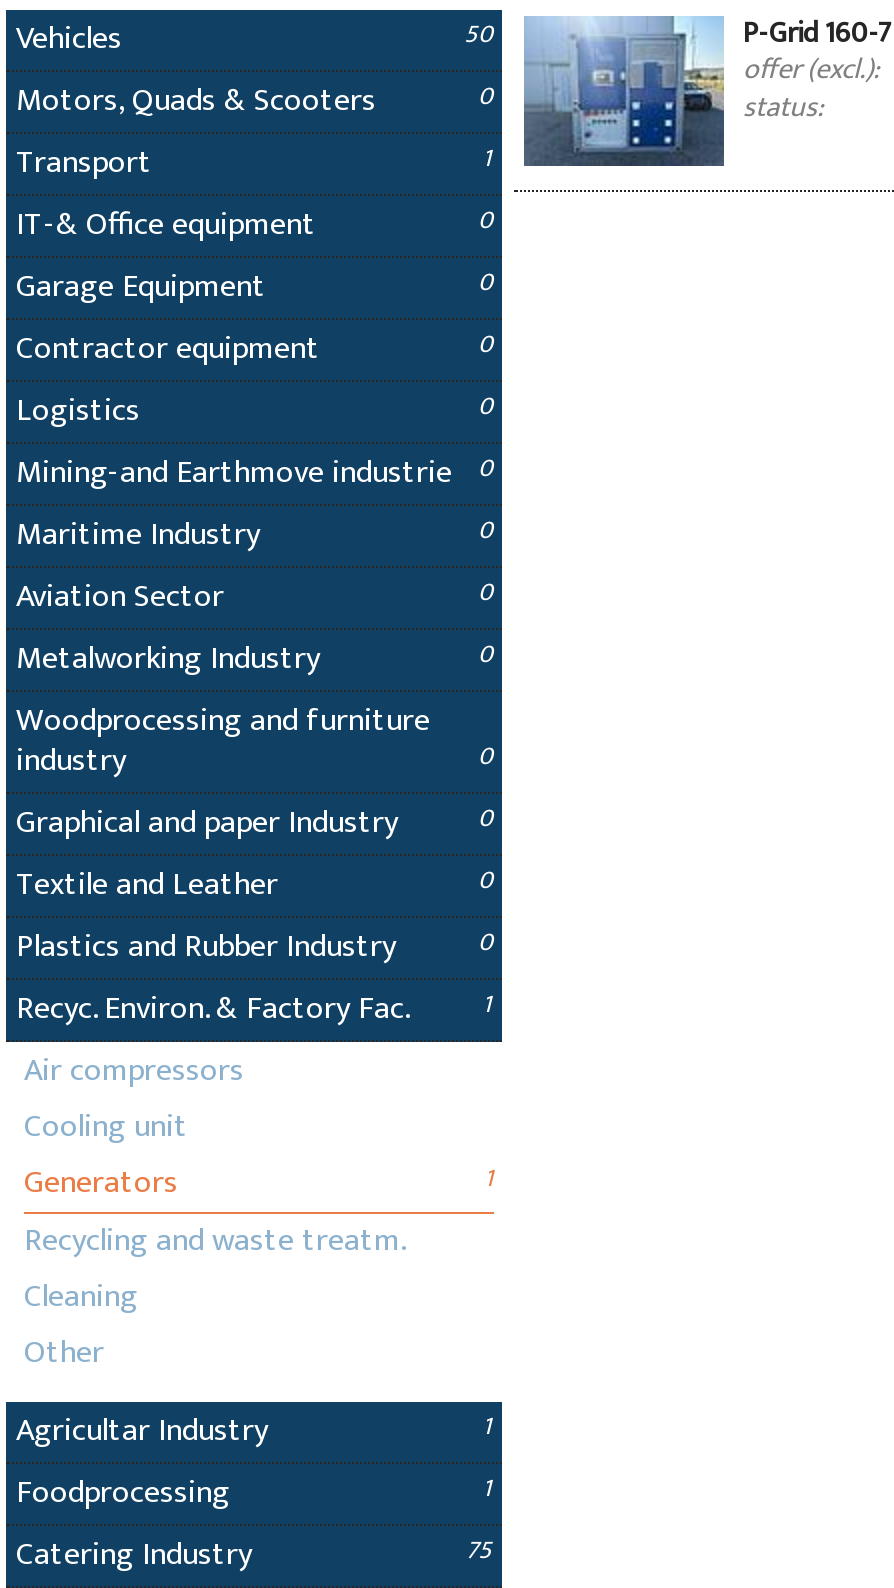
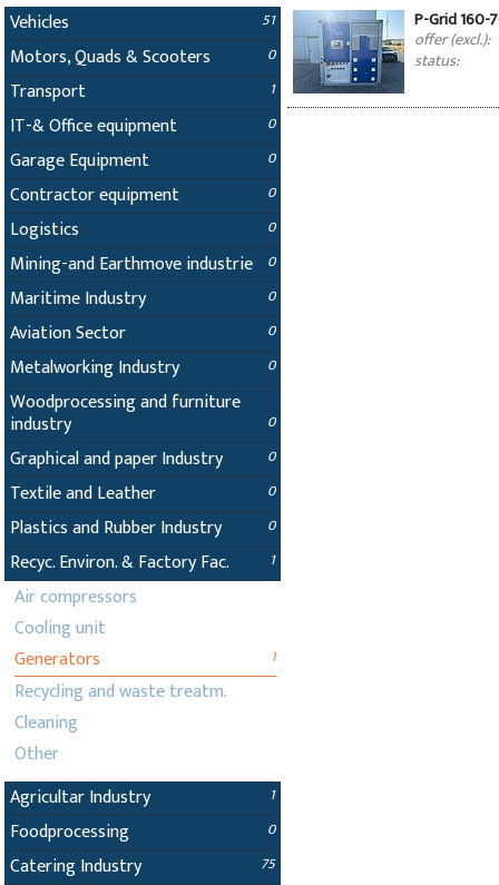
- 50
+ 51

- 1
+ 0
